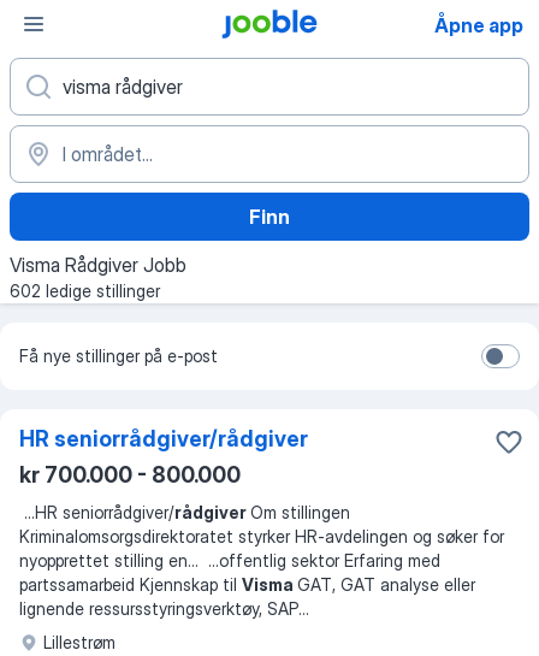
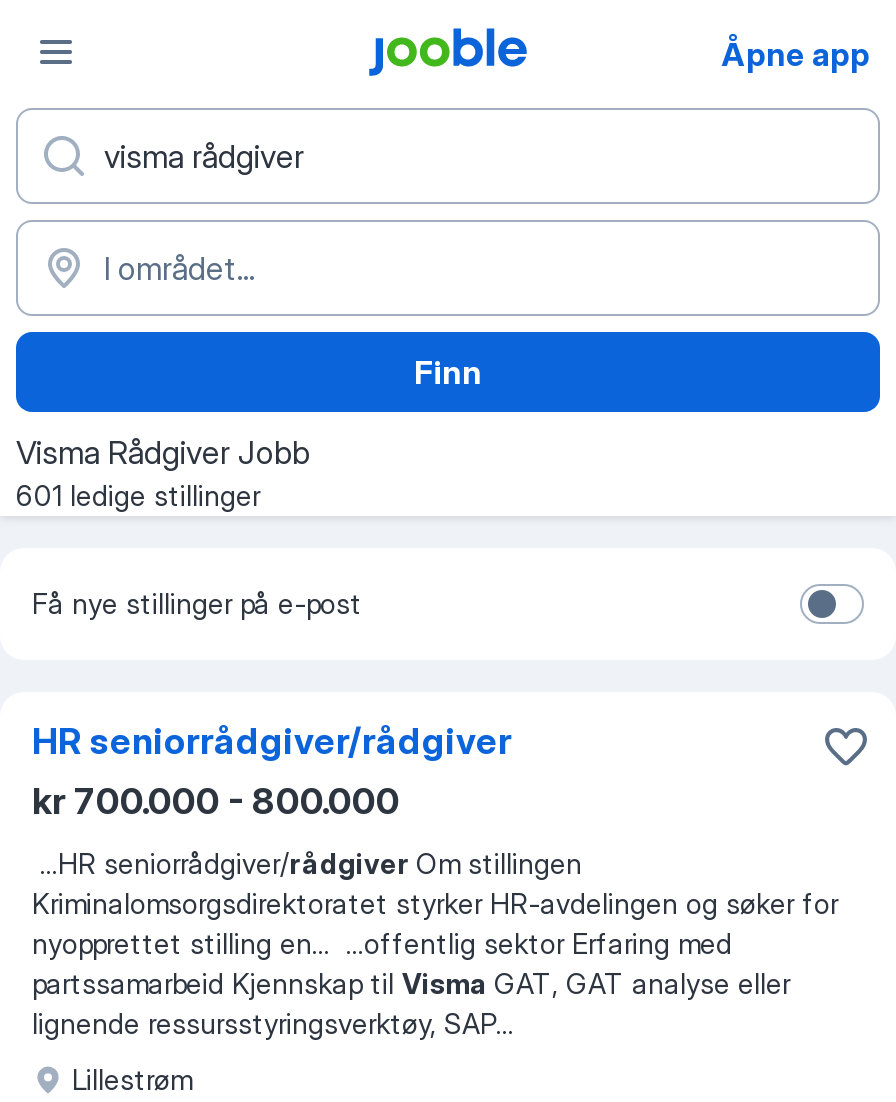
- 602 ledige stillinger
+ 601 ledige stillinger
